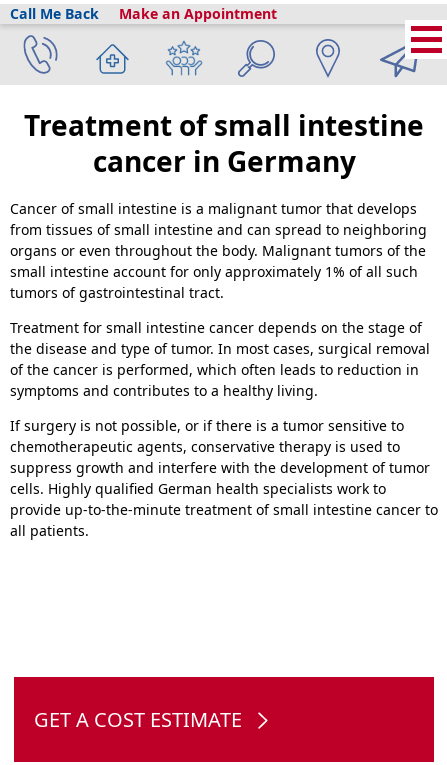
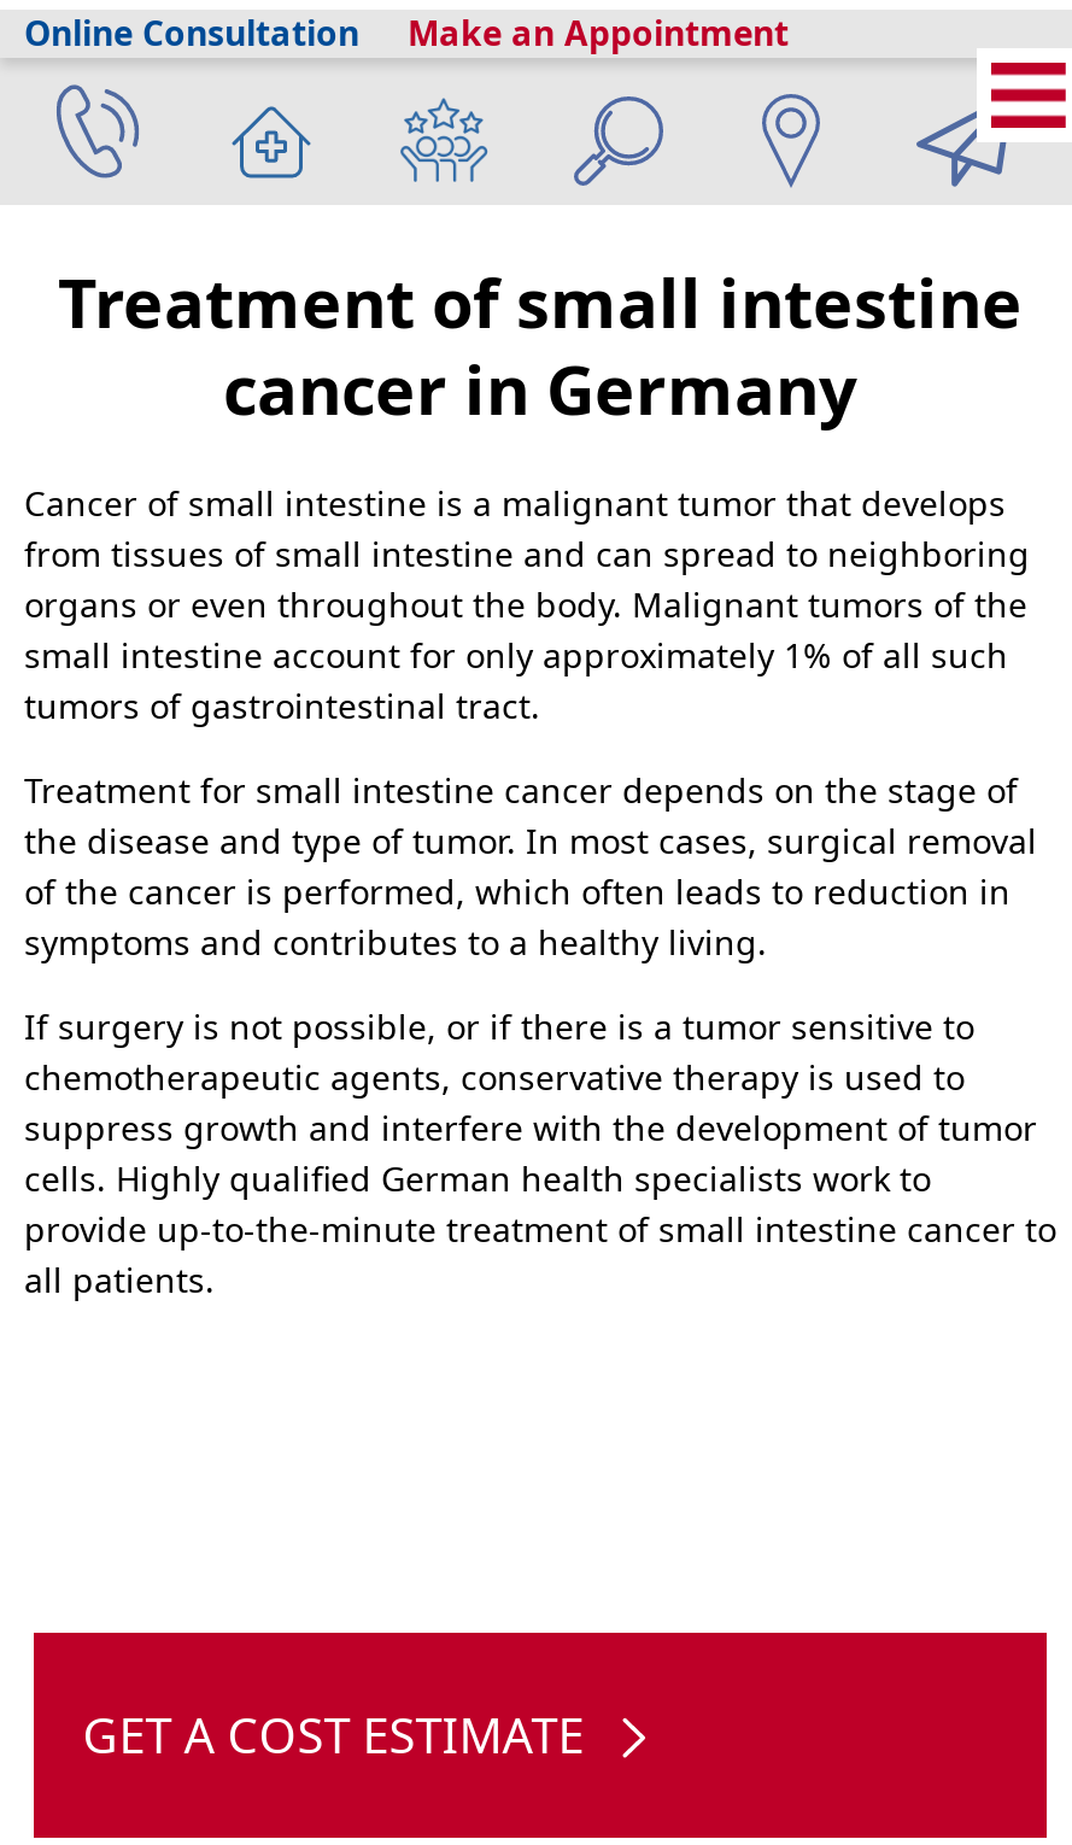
- Call Me Back
+ Online Consultation
